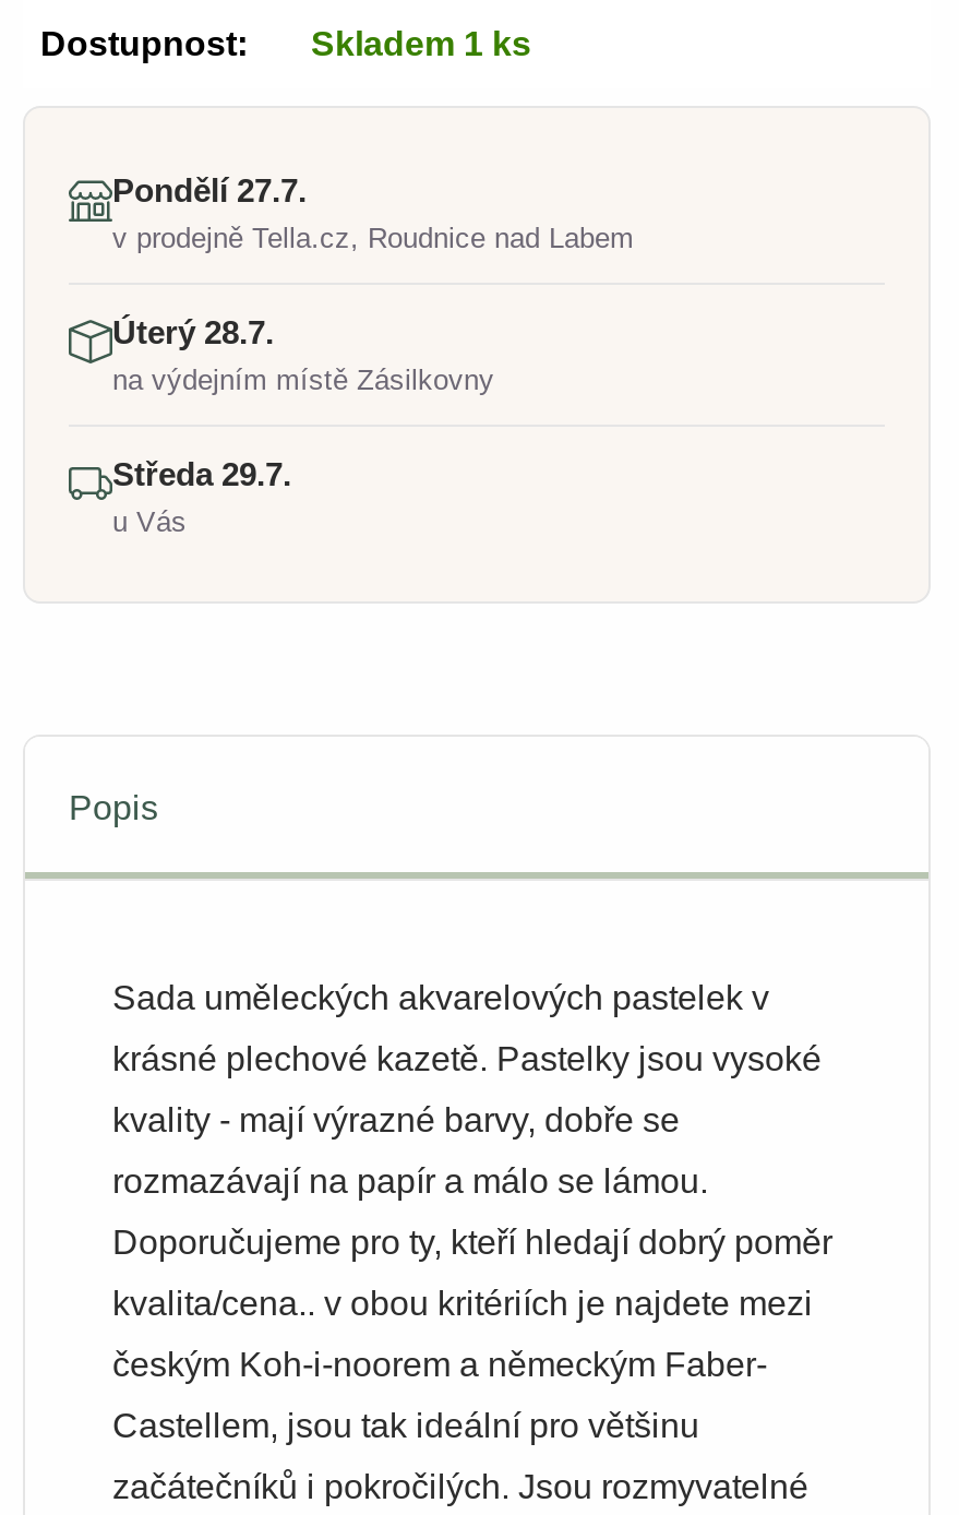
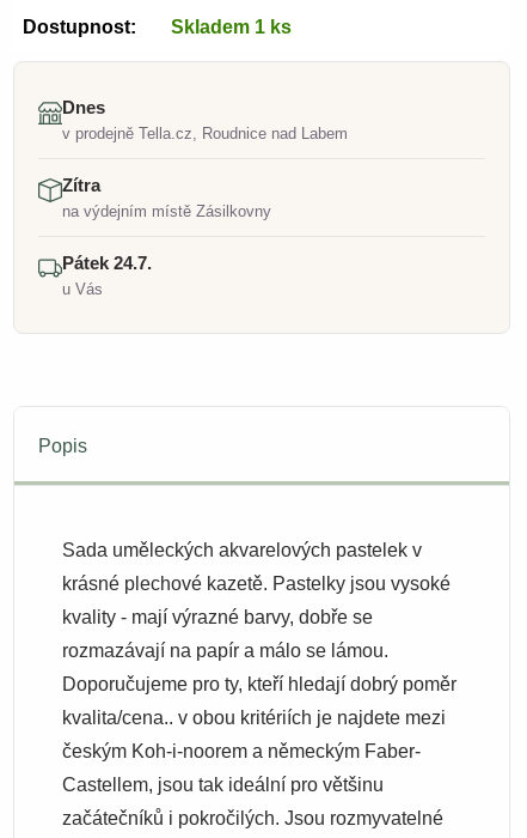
- Pondělí 27.7.
+ Dnes

- Úterý 28.7.
+ Zítra

- Středa 29.7.
+ Pátek 24.7.
